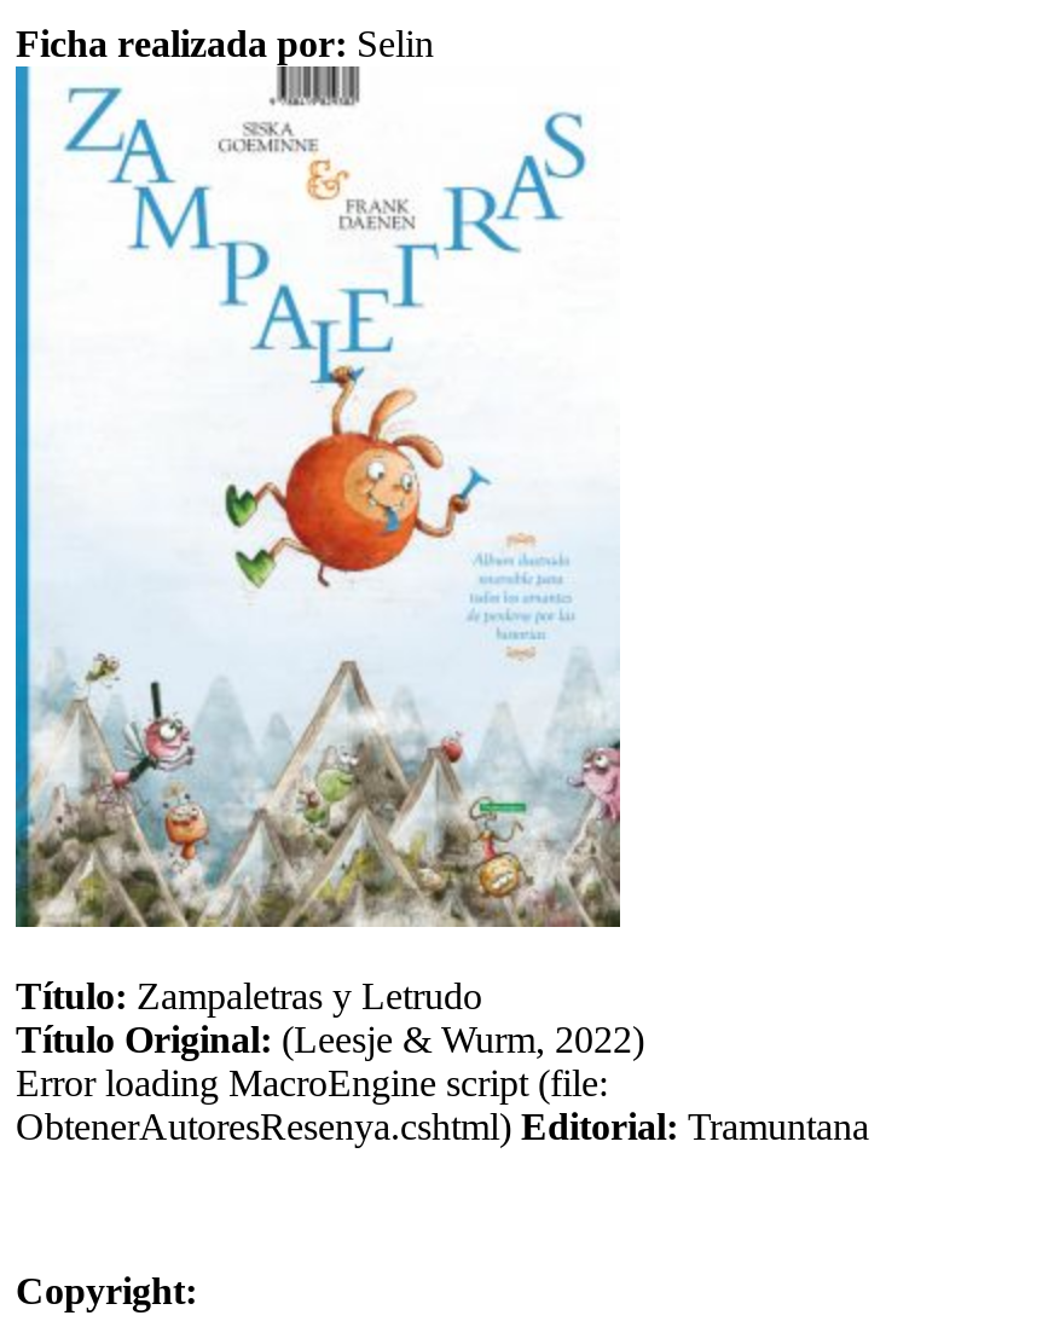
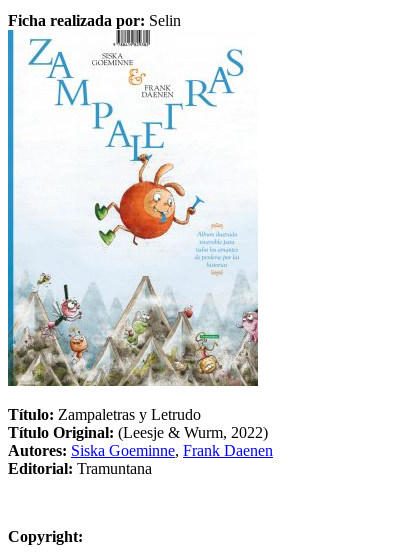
- Error loading MacroEngine script (file:
- ObtenerAutoresResenya.cshtml) Editorial: Tramuntana
+ Autores: Siska Goeminne, Frank Daenen
+ Editorial: Tramuntana
